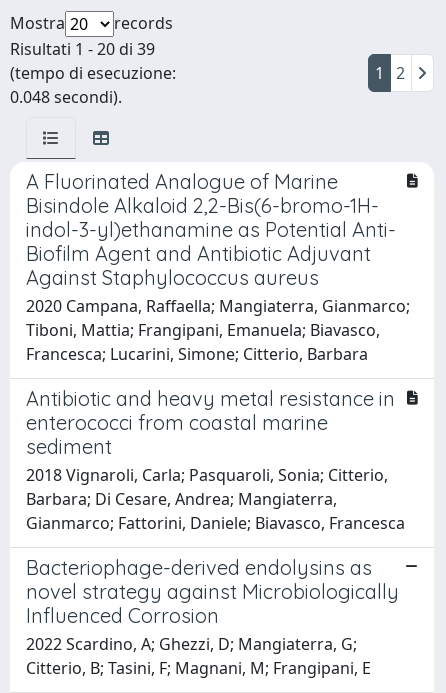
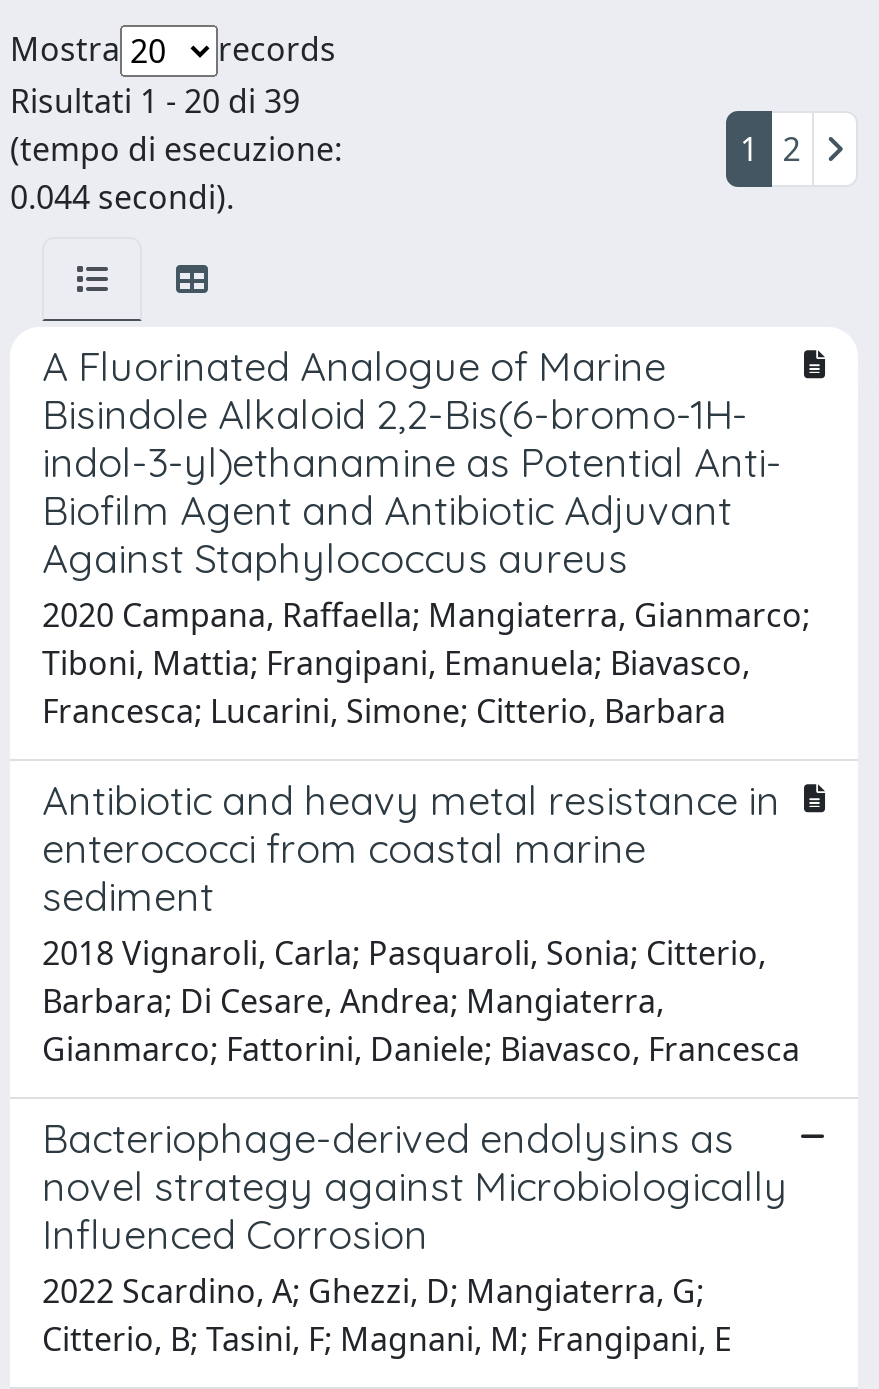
- 0.048 secondi).
+ 0.044 secondi).
